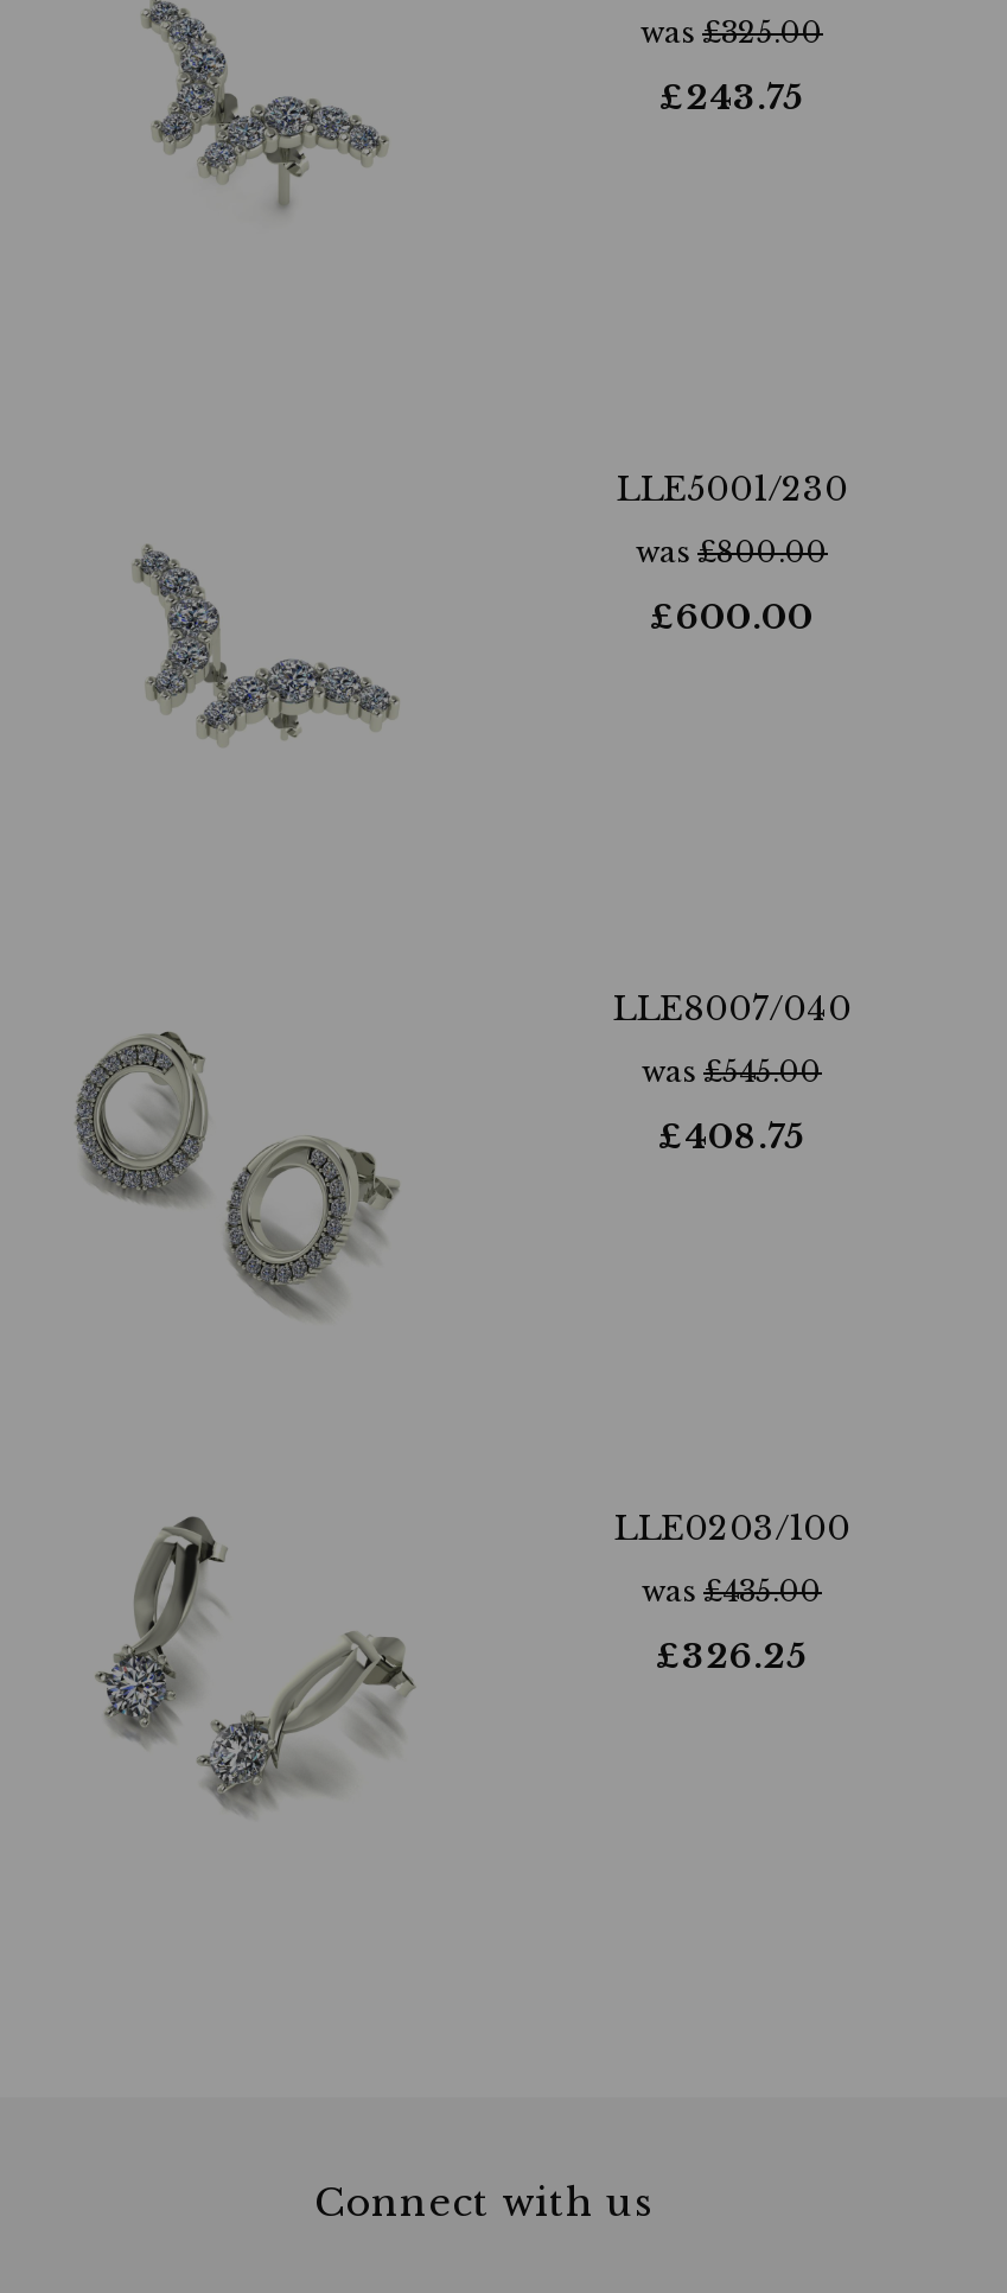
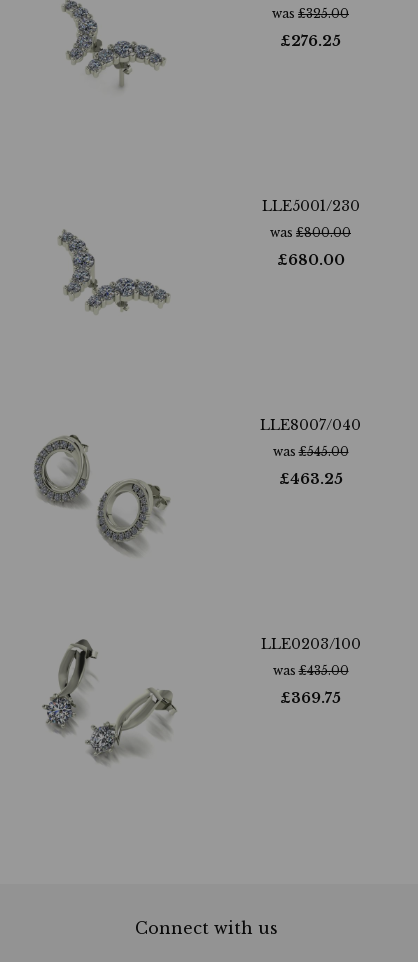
- £243.75
+ £276.25

- £600.00
+ £680.00

- £408.75
+ £463.25

- £326.25
+ £369.75
